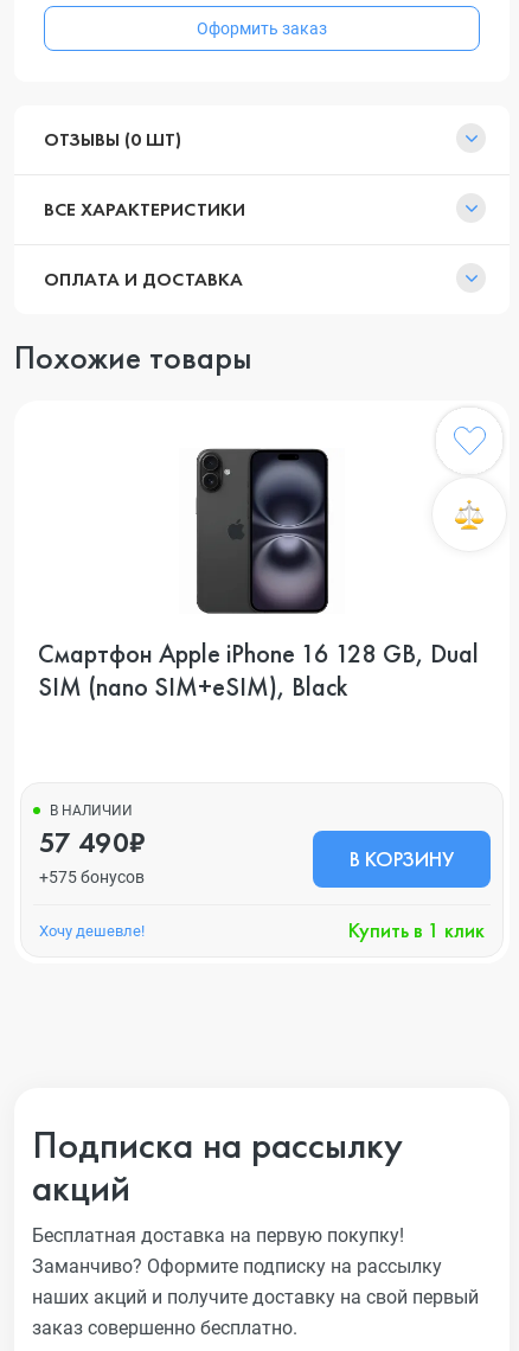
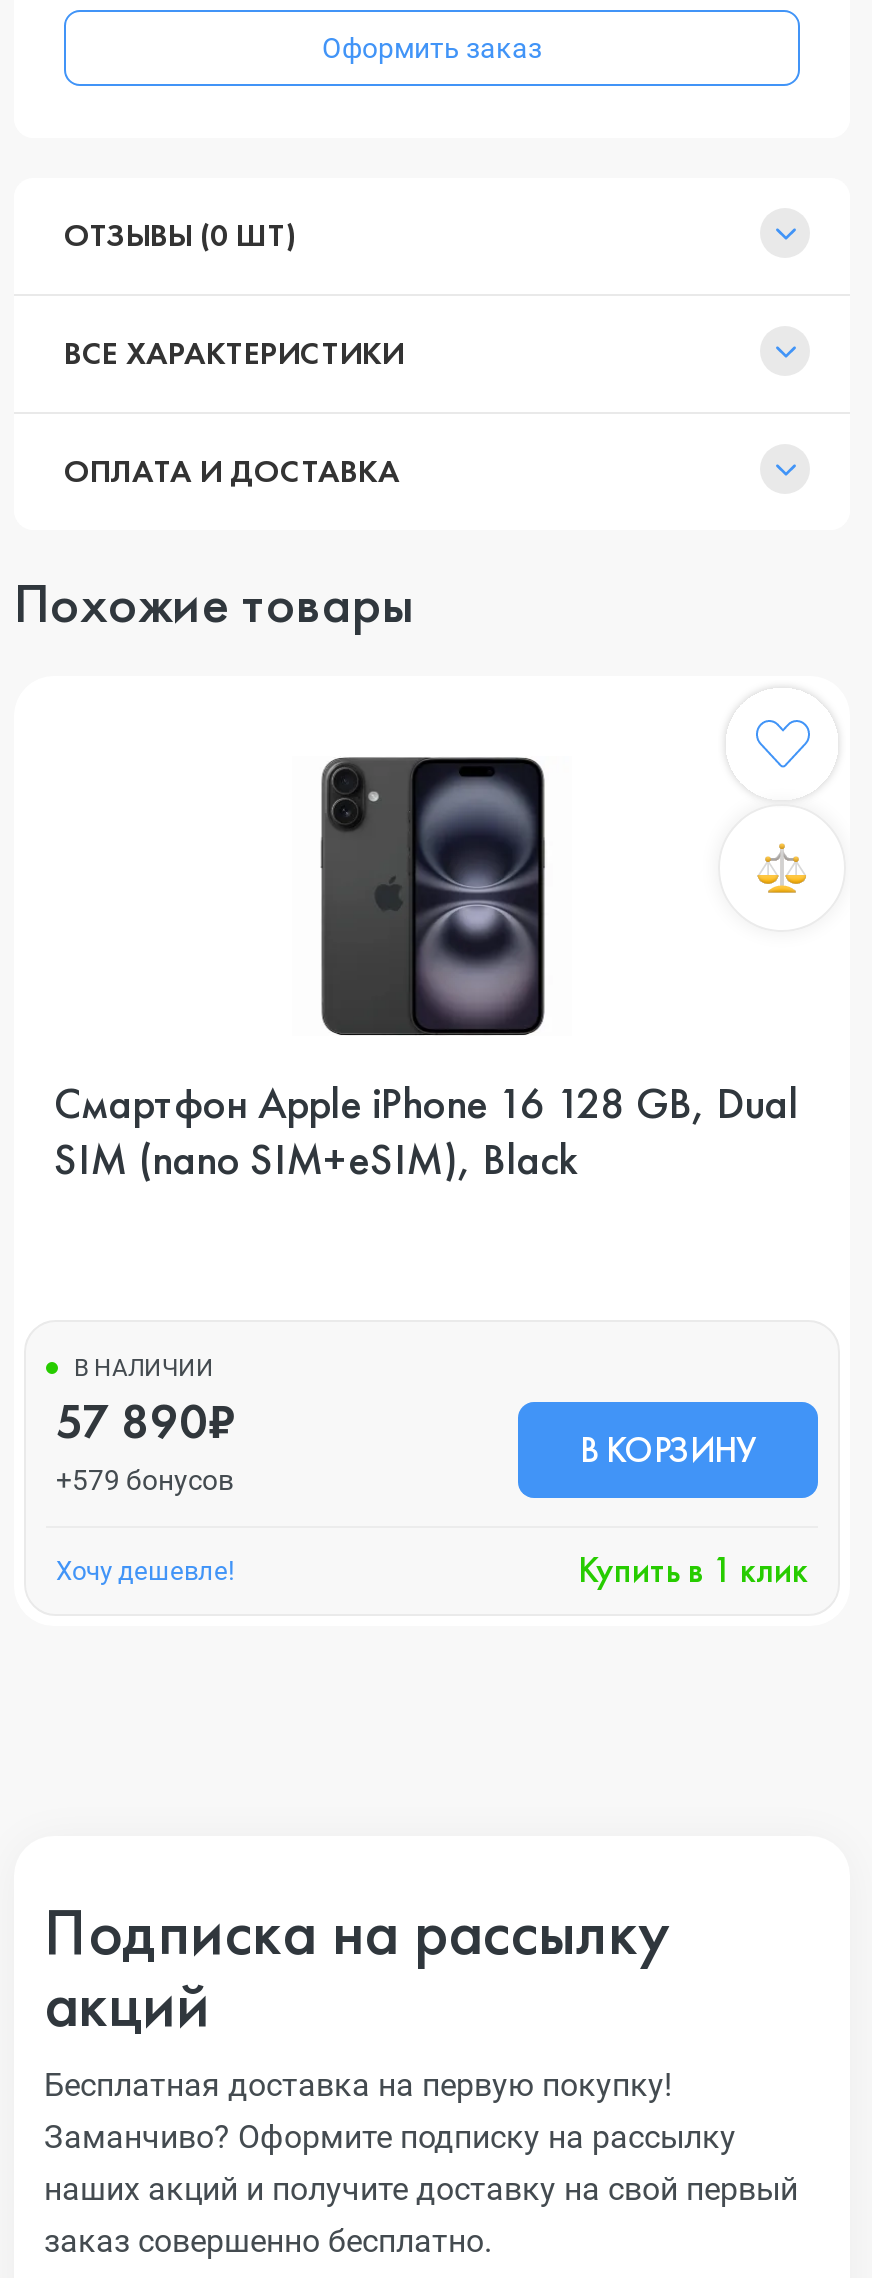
- 57 490₽
+ 57 890₽

- +575 бонусов
+ +579 бонусов
